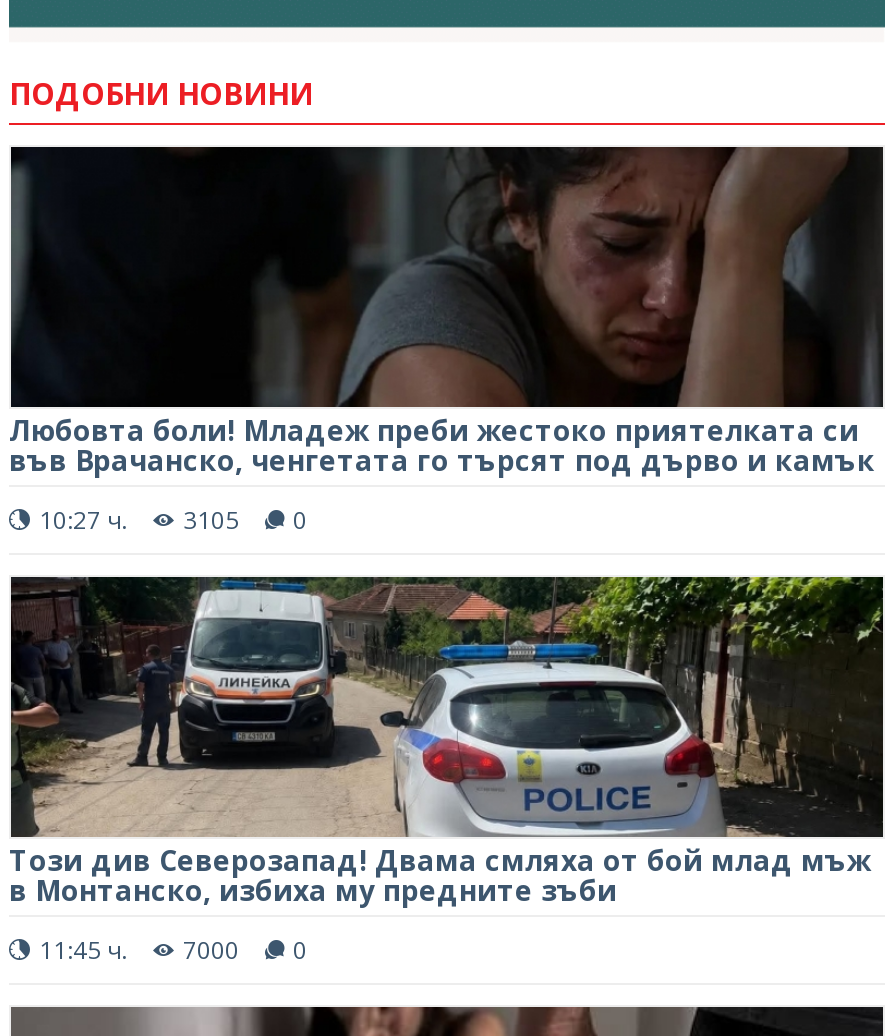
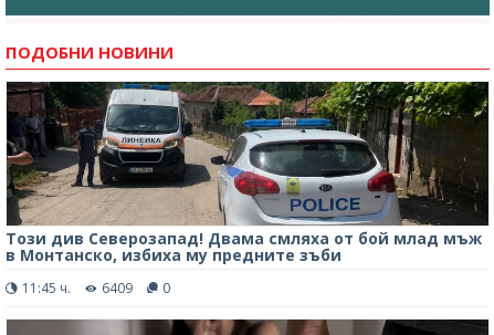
- [image]
- Любовта боли! Младеж преби жестоко приятелката си
- във Врачанско, ченгетата го търсят под дърво и камък
- 10:27 ч.
- 3105
- 0

- 11:45 ч. 7000 0
+ 11:45 ч. 6409 0
